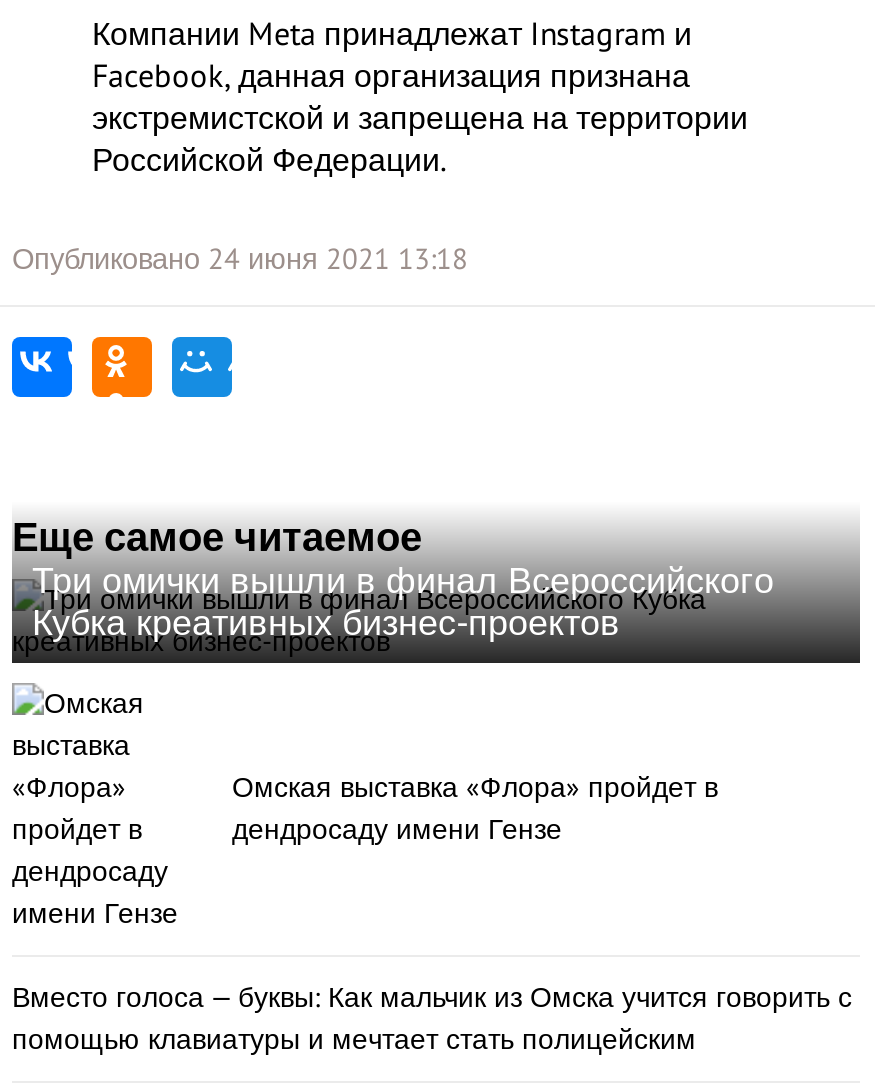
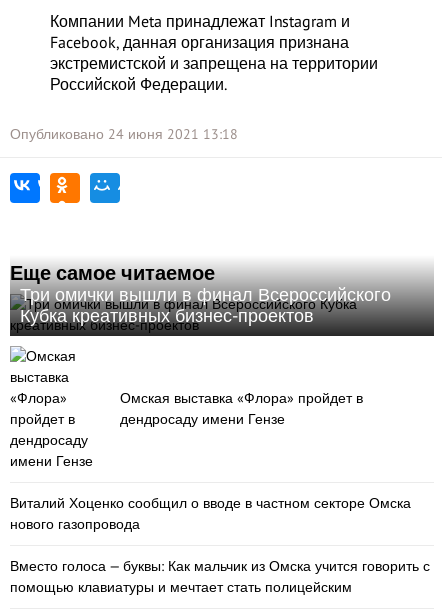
+ Виталий Хоценко сообщил о вводе в частном секторе Омска
+ нового газопровода
